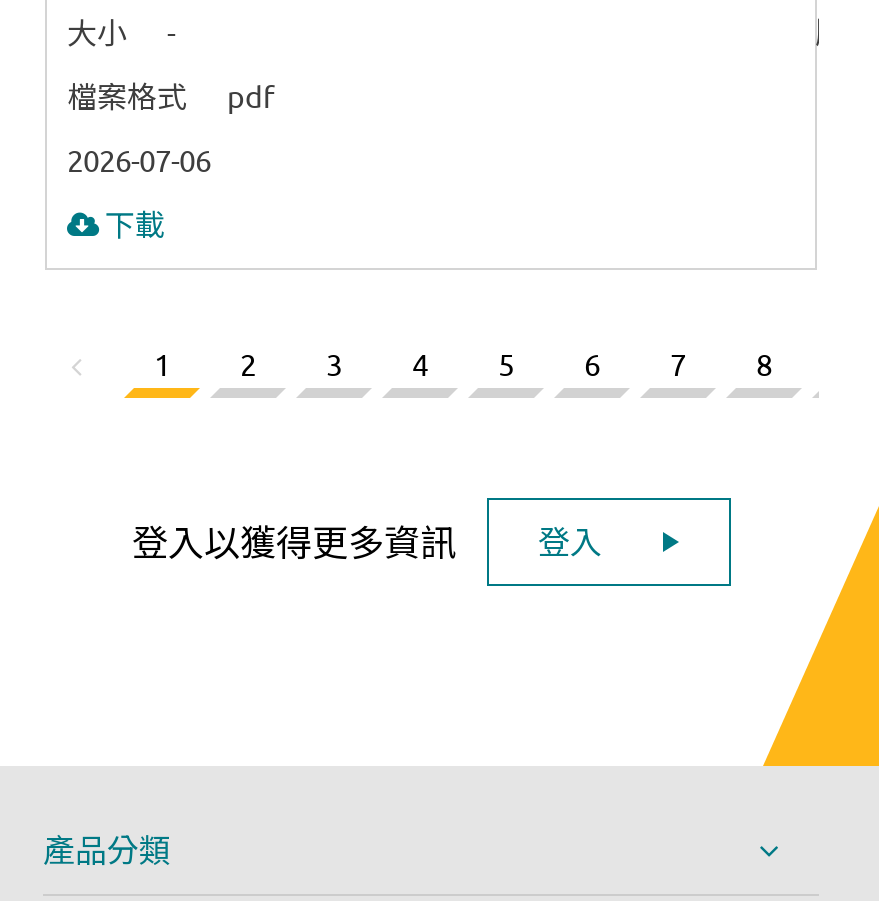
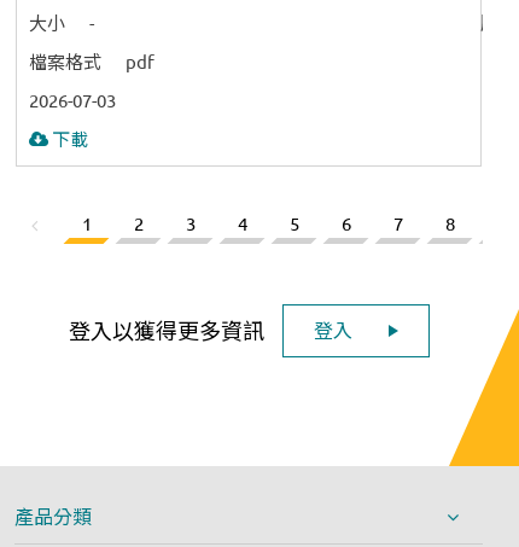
- 2026-07-06
+ 2026-07-03
